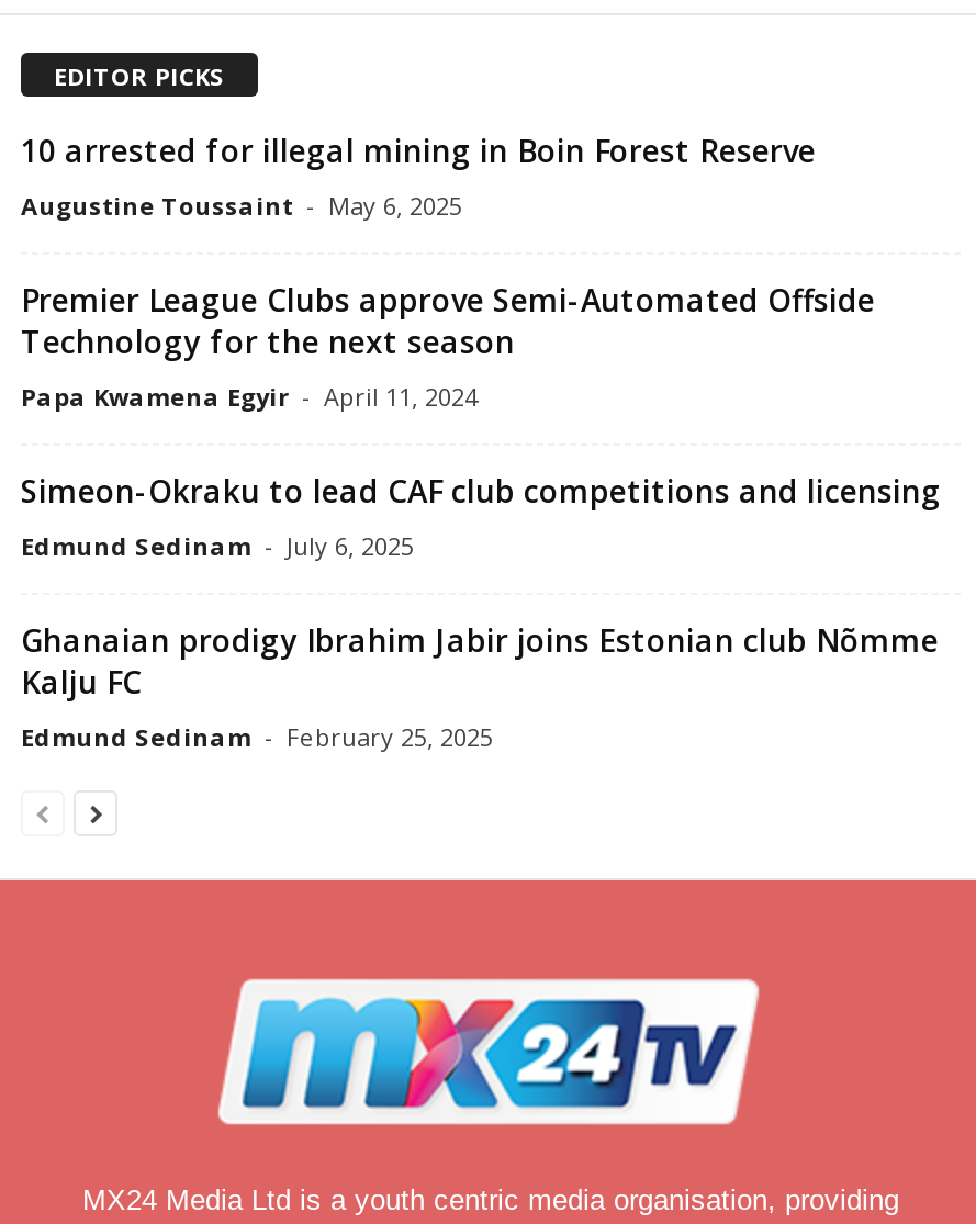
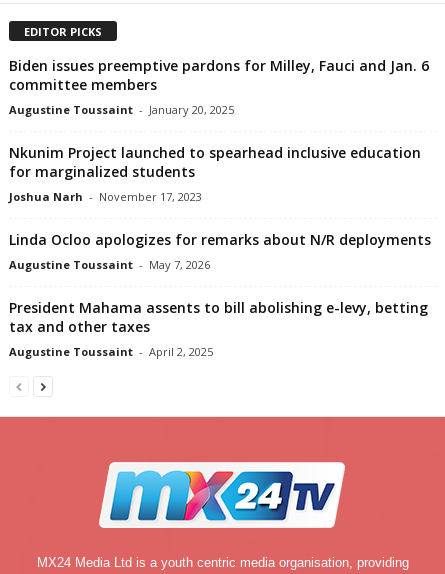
- 10 arrested for illegal mining in Boin Forest Reserve
- Augustine Toussaint - May 6, 2025
+ Biden issues preemptive pardons for Milley, Fauci and Jan. 6
+ committee members
+ Augustine Toussaint - January 20, 2025

- Premier League Clubs approve Semi-Automated Offside
- Technology for the next season
- Papa Kwamena Egyir - April 11, 2024
+ Nkunim Project launched to spearhead inclusive education
+ for marginalized students
+ Joshua Narh - November 17, 2023

- Simeon-Okraku to lead CAF club competitions and licensing
- Edmund Sedinam - July 6, 2025
+ Linda Ocloo apologizes for remarks about N/R deployments
+ Augustine Toussaint - May 7, 2026

- Ghanaian prodigy Ibrahim Jabir joins Estonian club Nõmme
- Kalju FC
- Edmund Sedinam - February 25, 2025
+ President Mahama assents to bill abolishing e-levy, betting
+ tax and other taxes
+ Augustine Toussaint - April 2, 2025
